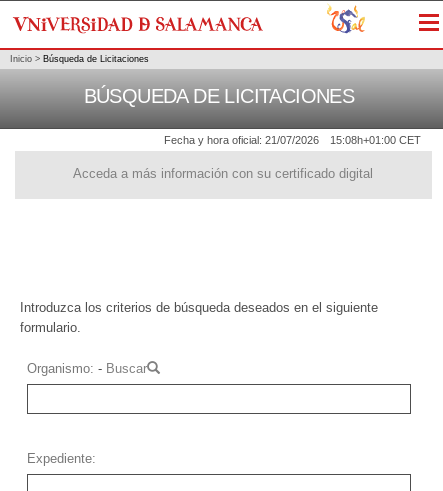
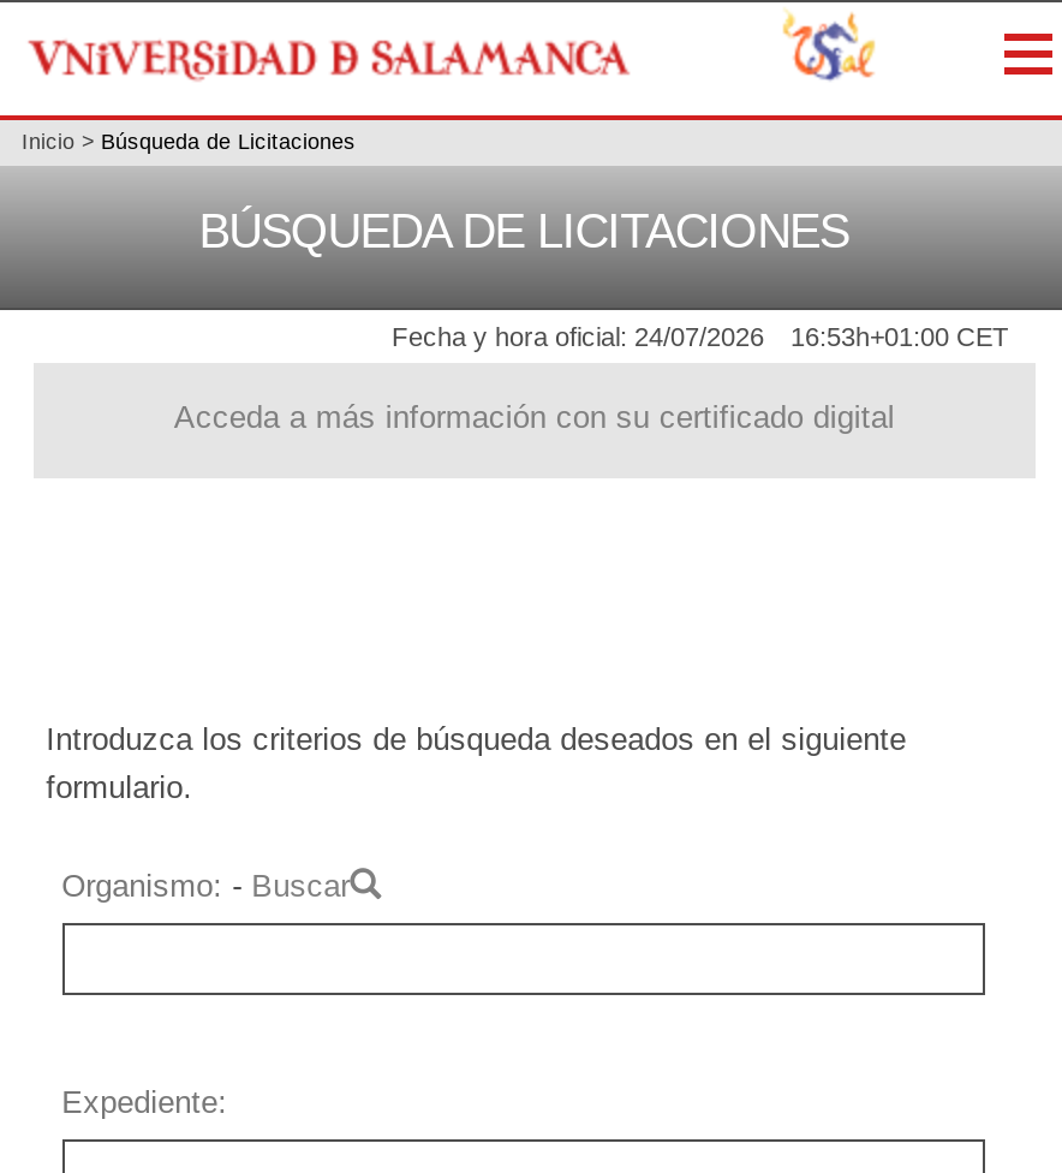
- Fecha y hora oficial: 21/07/2026
+ Fecha y hora oficial: 24/07/2026

- 15:08h+01:00 CET
+ 16:53h+01:00 CET
